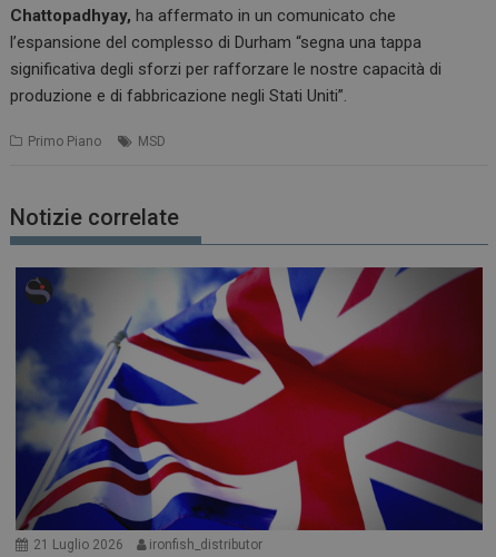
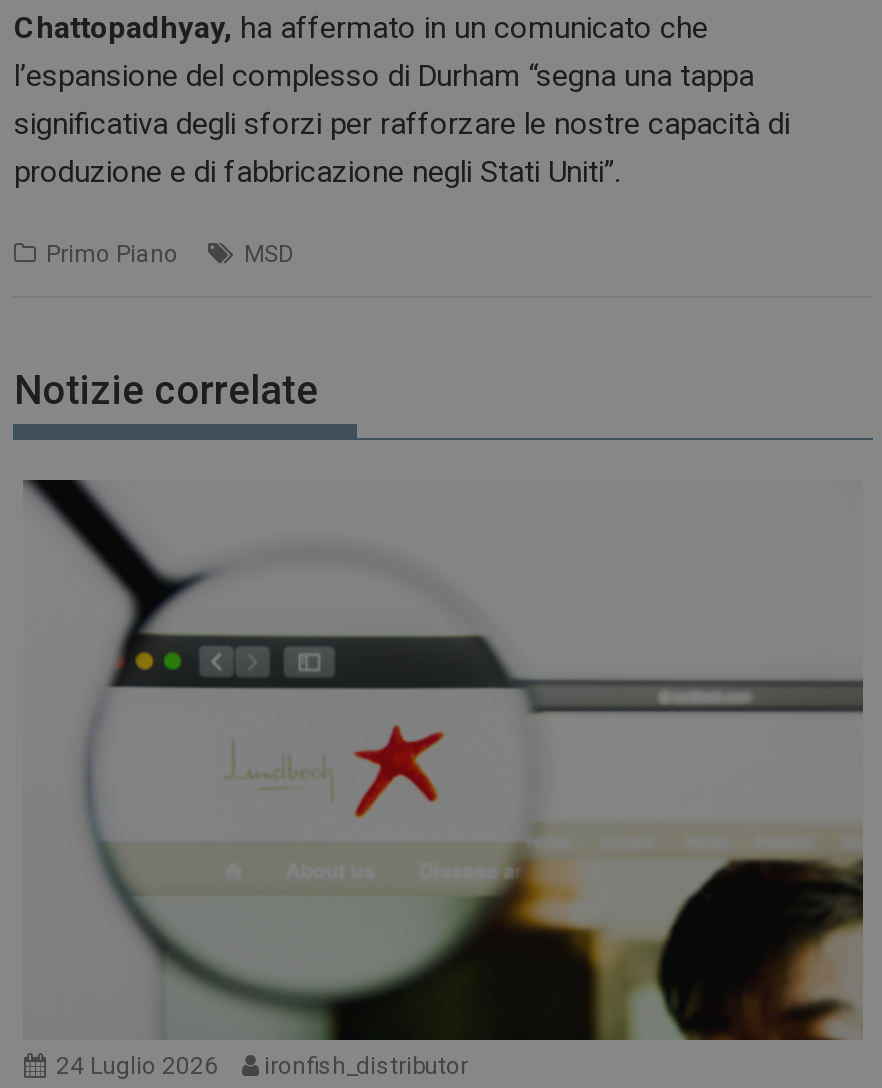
- [image]
- 21 Luglio 2026 ironfish_distributor
+ [image]
+ 24 Luglio 2026 ironfish_distributor
